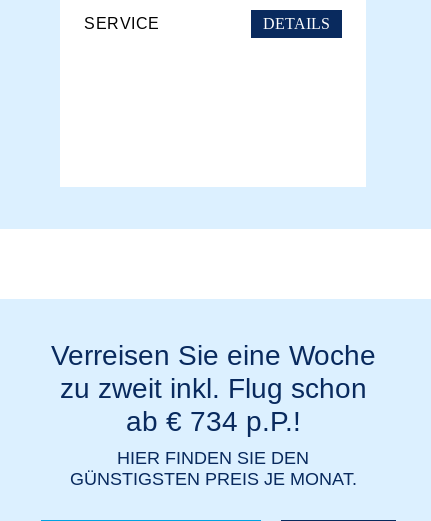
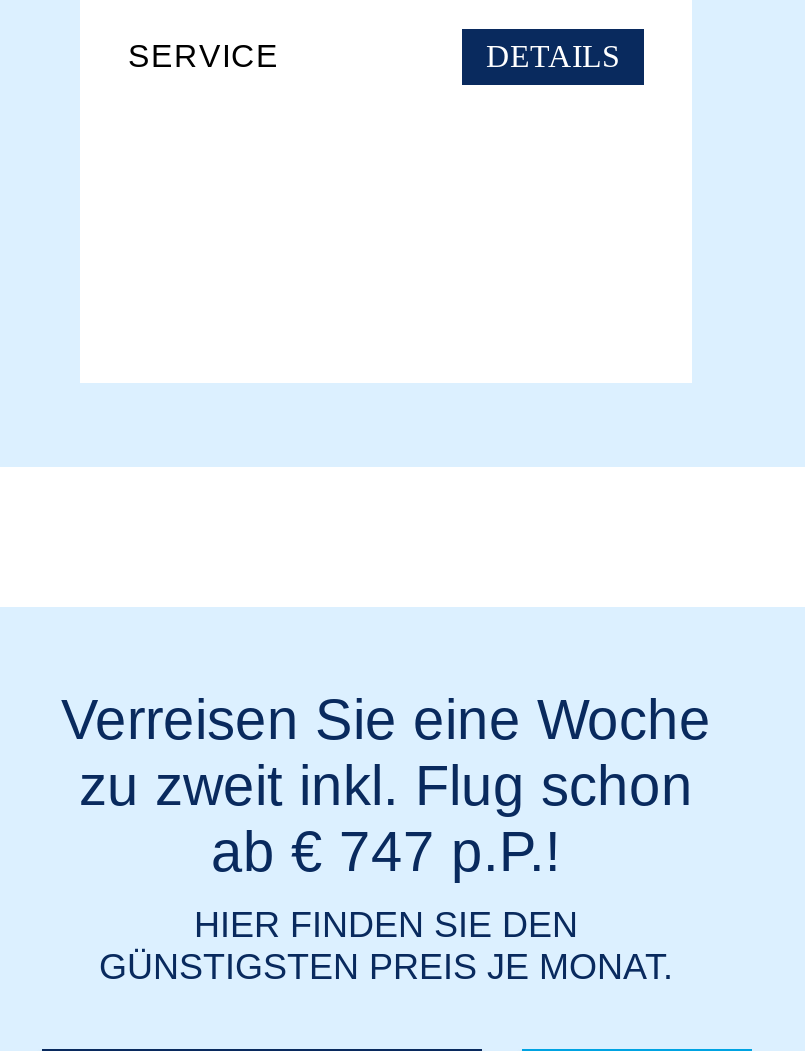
- ab € 734 p.P.!
+ ab € 747 p.P.!
